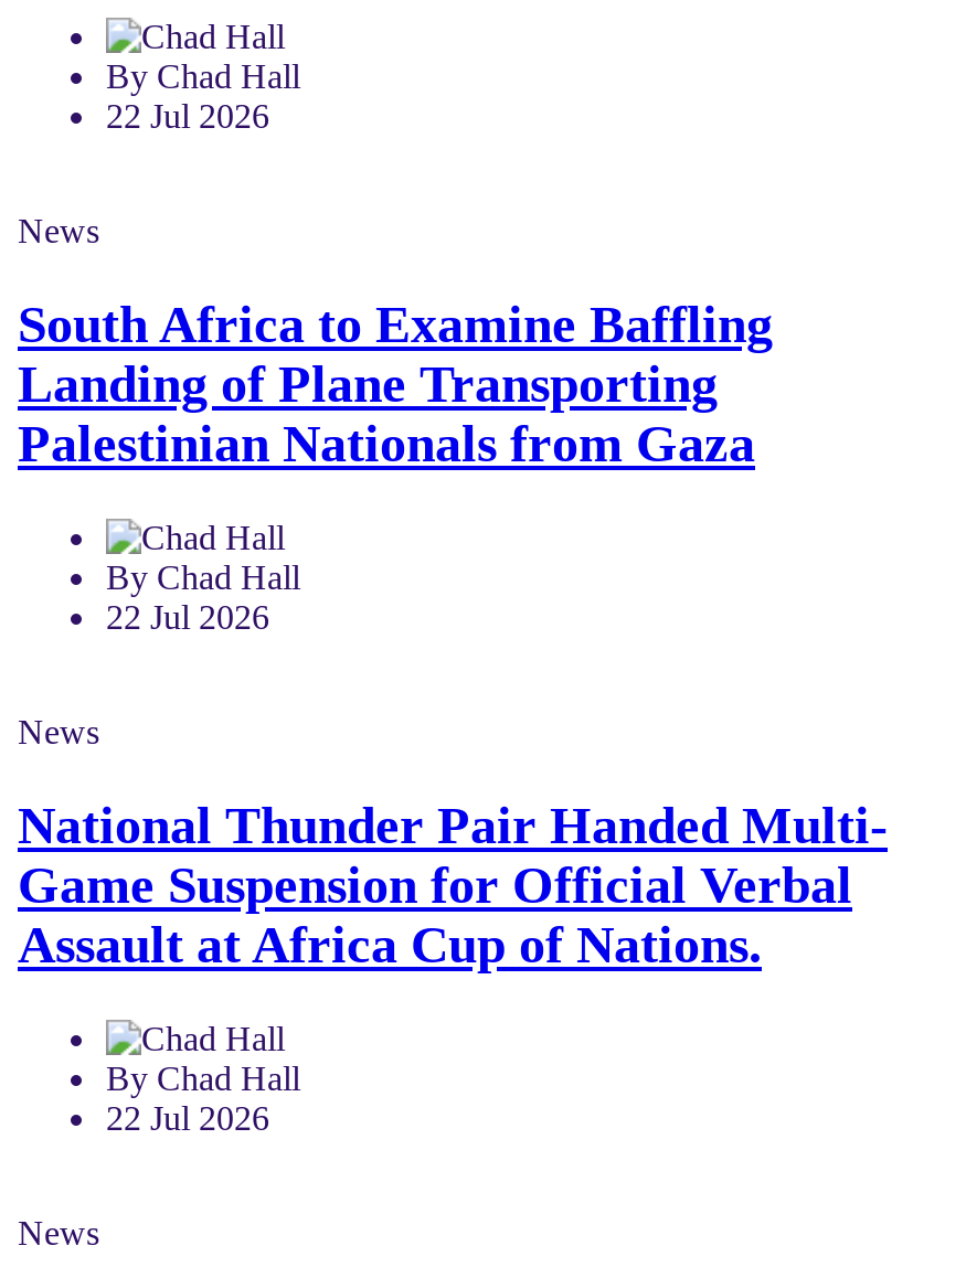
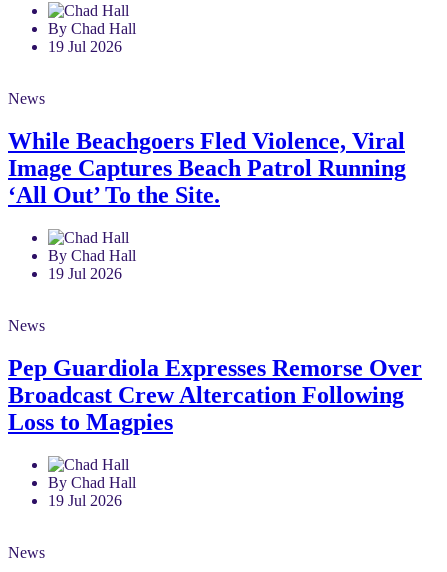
- 22 Jul 2026
+ 19 Jul 2026

- South Africa to Examine Baffling
- Landing of Plane Transporting
- Palestinian Nationals from Gaza
+ While Beachgoers Fled Violence, Viral
+ Image Captures Beach Patrol Running
+ ‘All Out’ To the Site.

- 22 Jul 2026
+ 19 Jul 2026

- National Thunder Pair Handed Multi-
- Game Suspension for Official Verbal
- Assault at Africa Cup of Nations.
+ Pep Guardiola Expresses Remorse Over
+ Broadcast Crew Altercation Following
+ Loss to Magpies

- 22 Jul 2026
+ 19 Jul 2026
